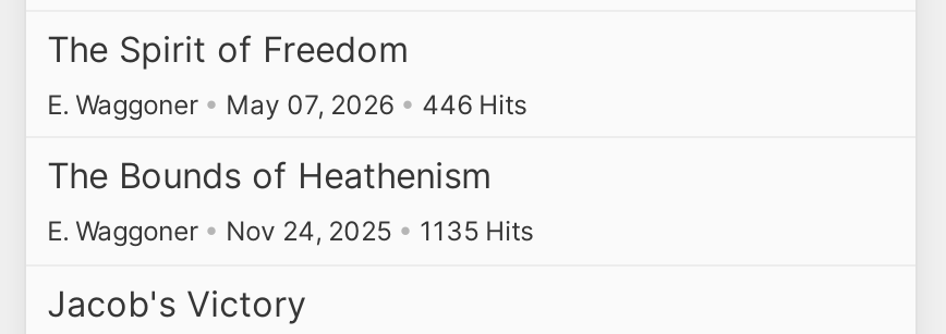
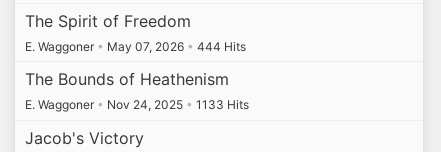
- E. Waggoner • May 07, 2026 • 446 Hits
+ E. Waggoner • May 07, 2026 • 444 Hits

- E. Waggoner • Nov 24, 2025 • 1135 Hits
+ E. Waggoner • Nov 24, 2025 • 1133 Hits
